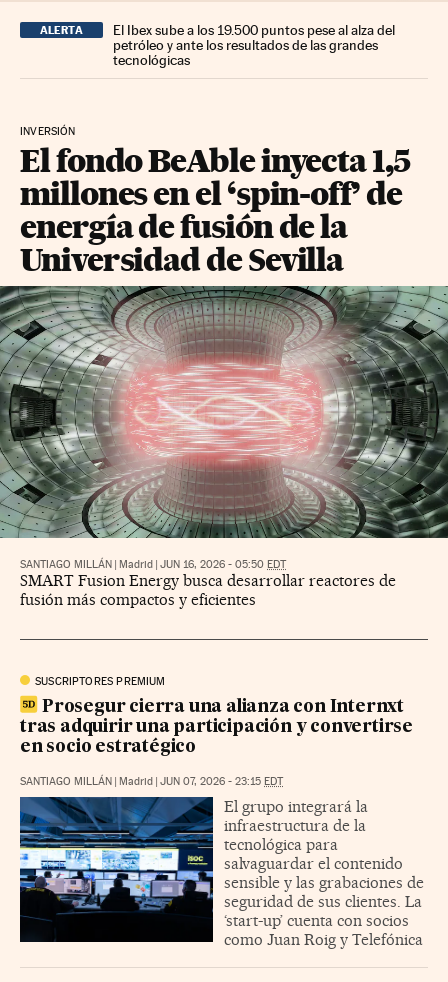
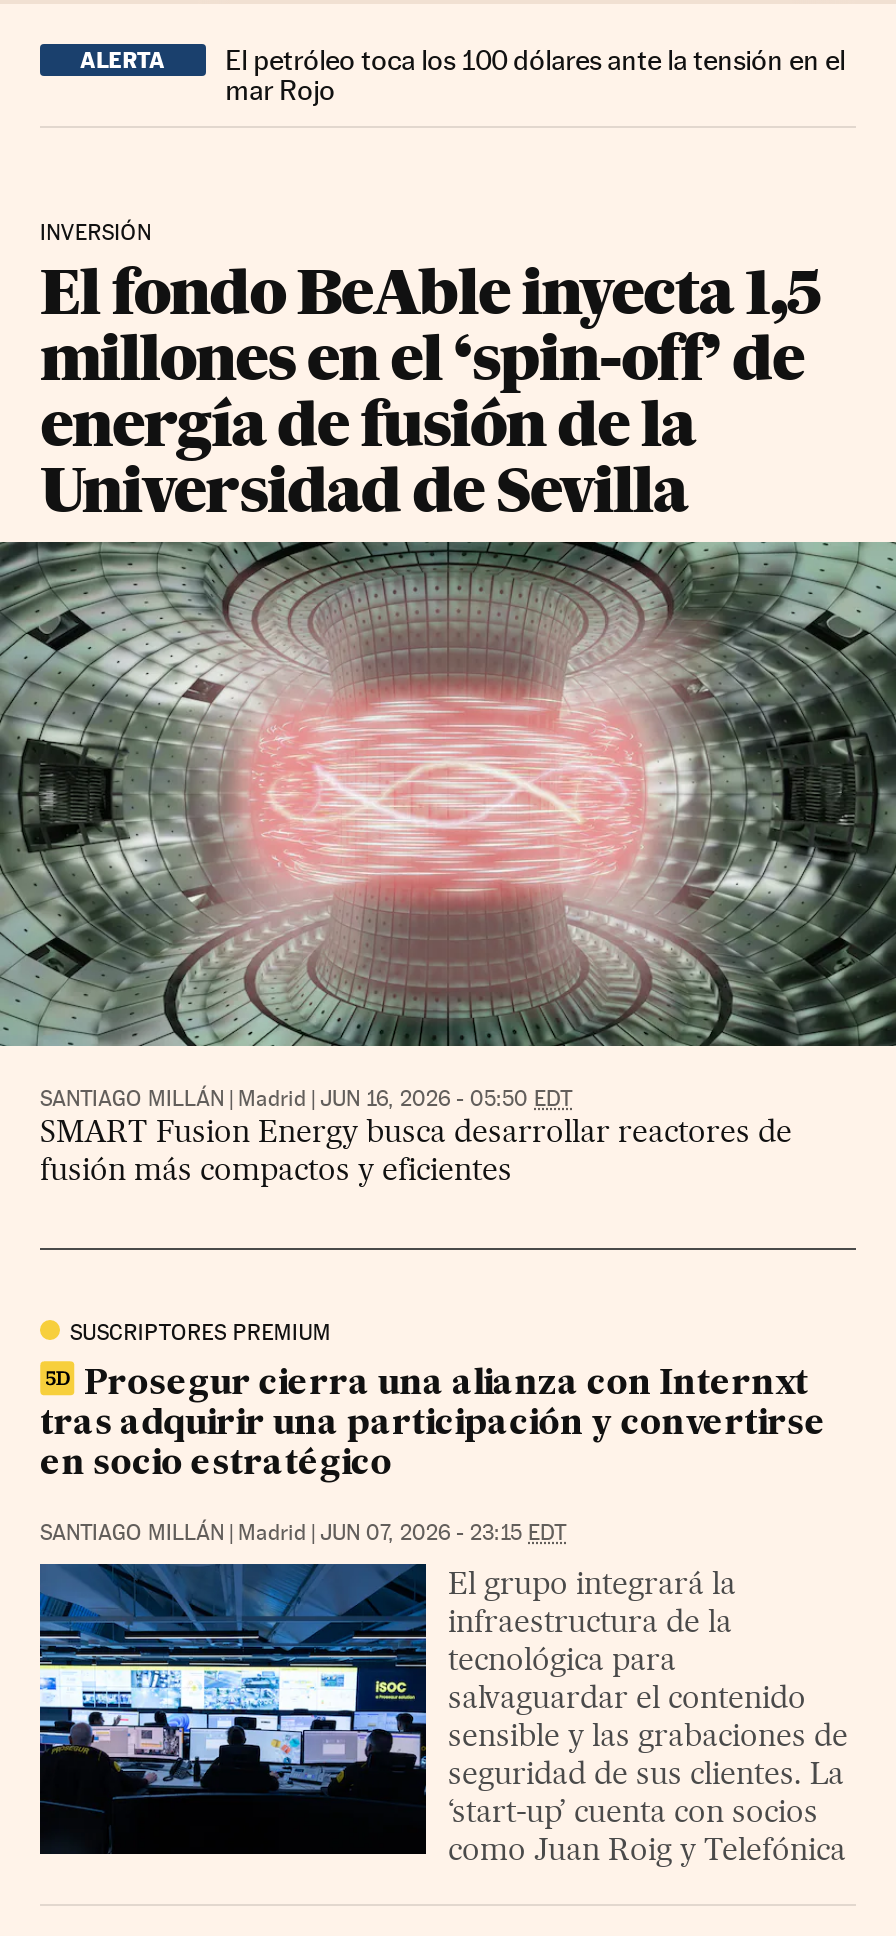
- El Ibex sube a los 19.500 puntos pese al alza del
- petróleo y ante los resultados de las grandes
- tecnológicas
+ El petróleo toca los 100 dólares ante la tensión en el
+ mar Rojo
